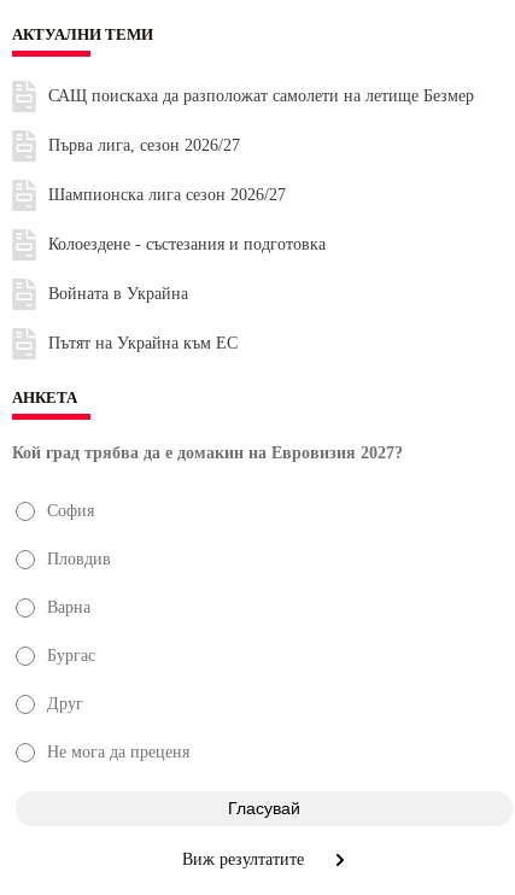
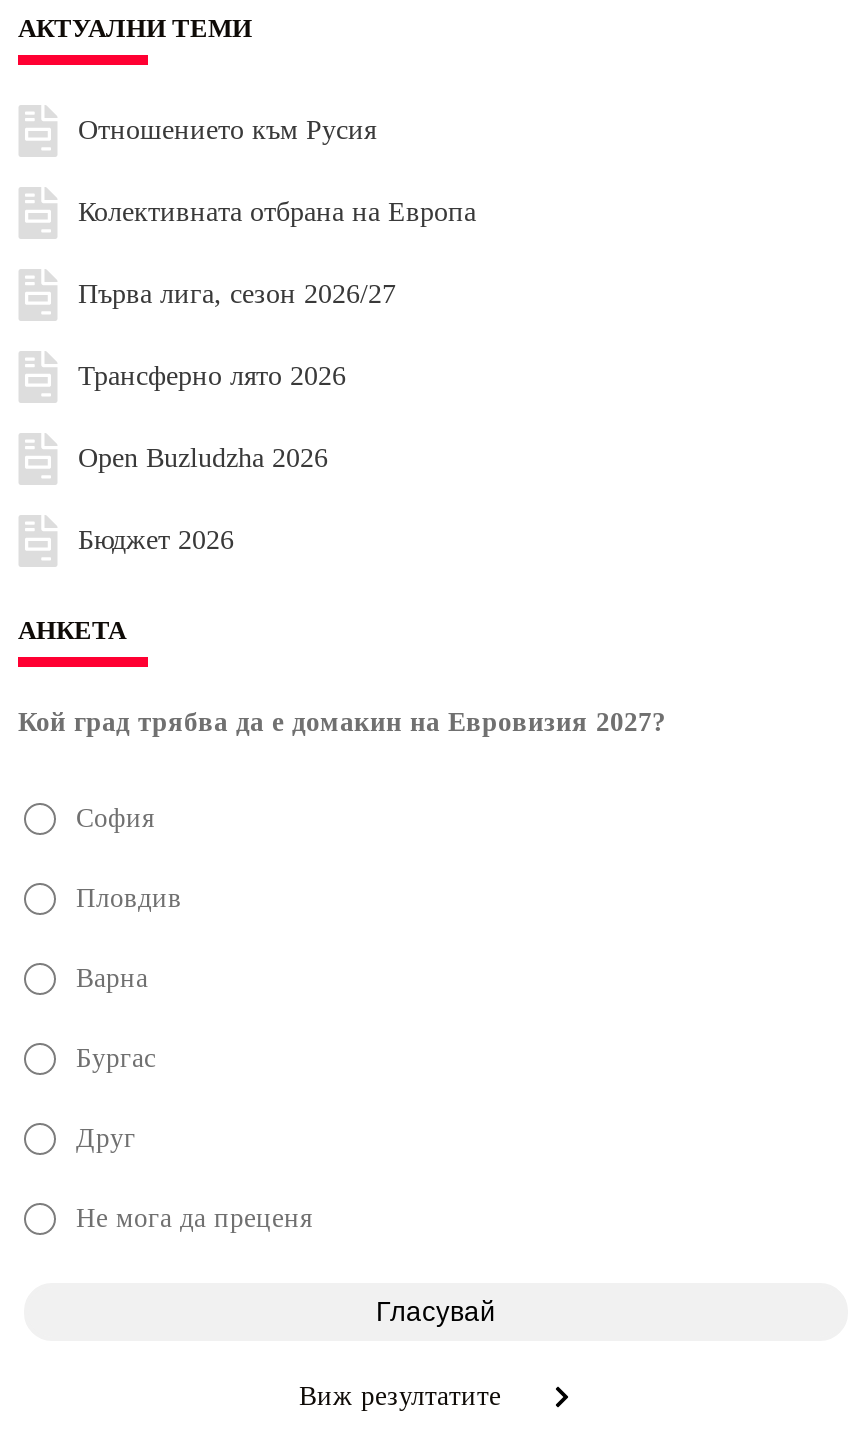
- САЩ поискаха да разположат самолети на летище Безмер
+ Отношението към Русия
+ Колективната отбрана на Европа

moved down: Първа лига, сезон 2026/27

- Шампионска лига сезон 2026/27
- Колоездене - състезания и подготовка
- Войната в Украйна
- Пътят на Украйна към ЕС
+ Трансферно лято 2026
+ Open Buzludzha 2026
+ Бюджет 2026
